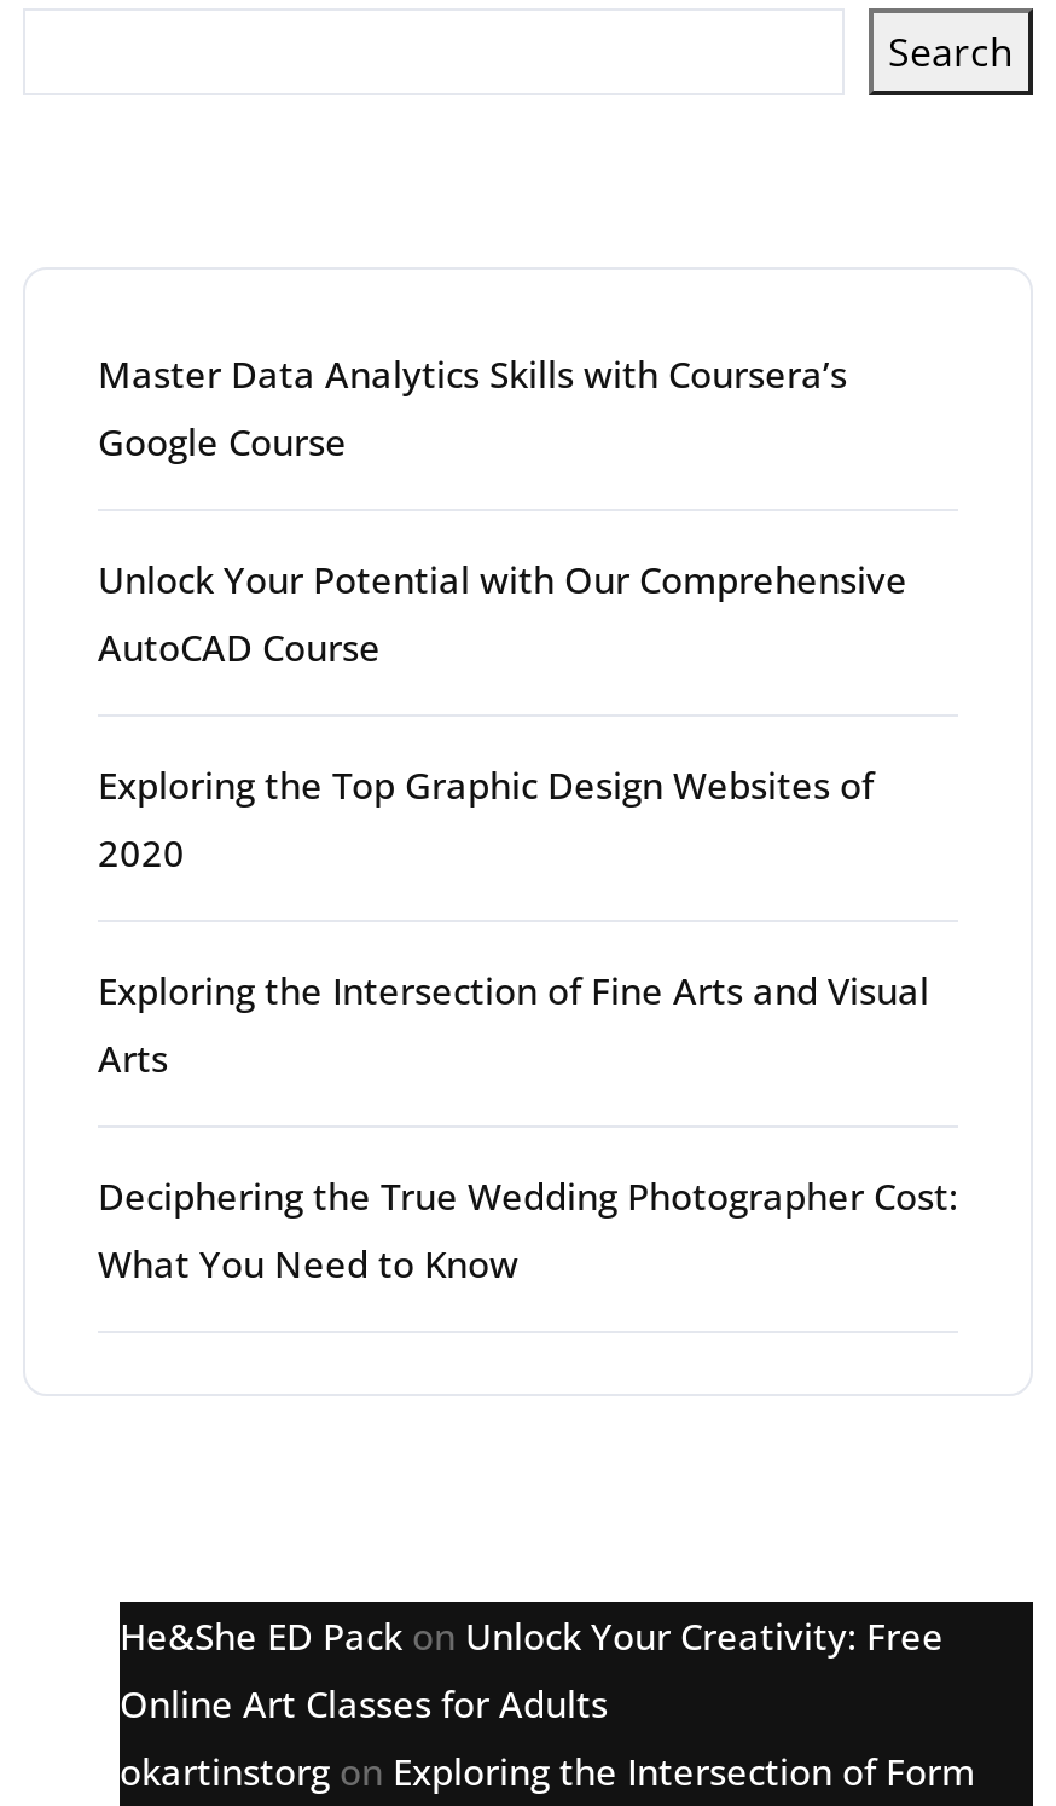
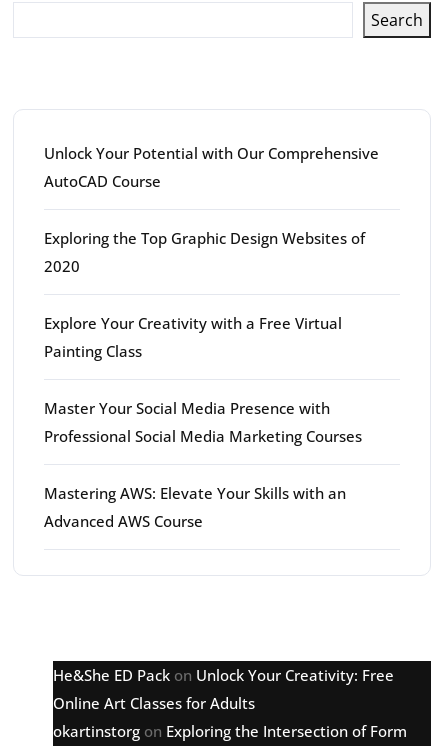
- Master Data Analytics Skills with Coursera’s
- Google Course

moved up: Unlock Your Potential with Our Comprehensive | AutoCAD Course | Exploring the Top Graphic Design Websites of | 2020

- Exploring the Intersection of Fine Arts and Visual
- Arts
- Deciphering the True Wedding Photographer Cost:
- What You Need to Know
+ Explore Your Creativity with a Free Virtual
+ Painting Class
+ Master Your Social Media Presence with
+ Professional Social Media Marketing Courses
+ Mastering AWS: Elevate Your Skills with an
+ Advanced AWS Course
